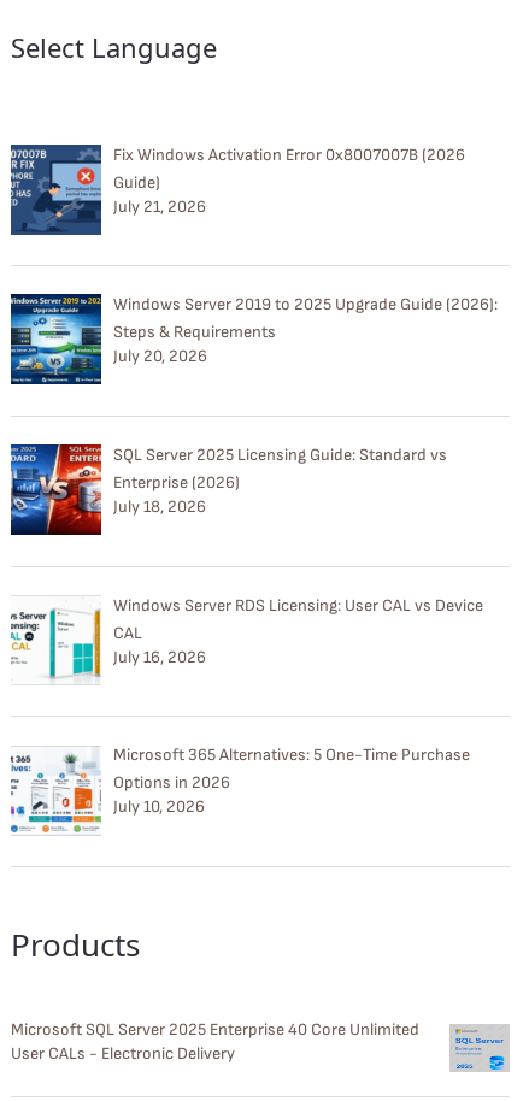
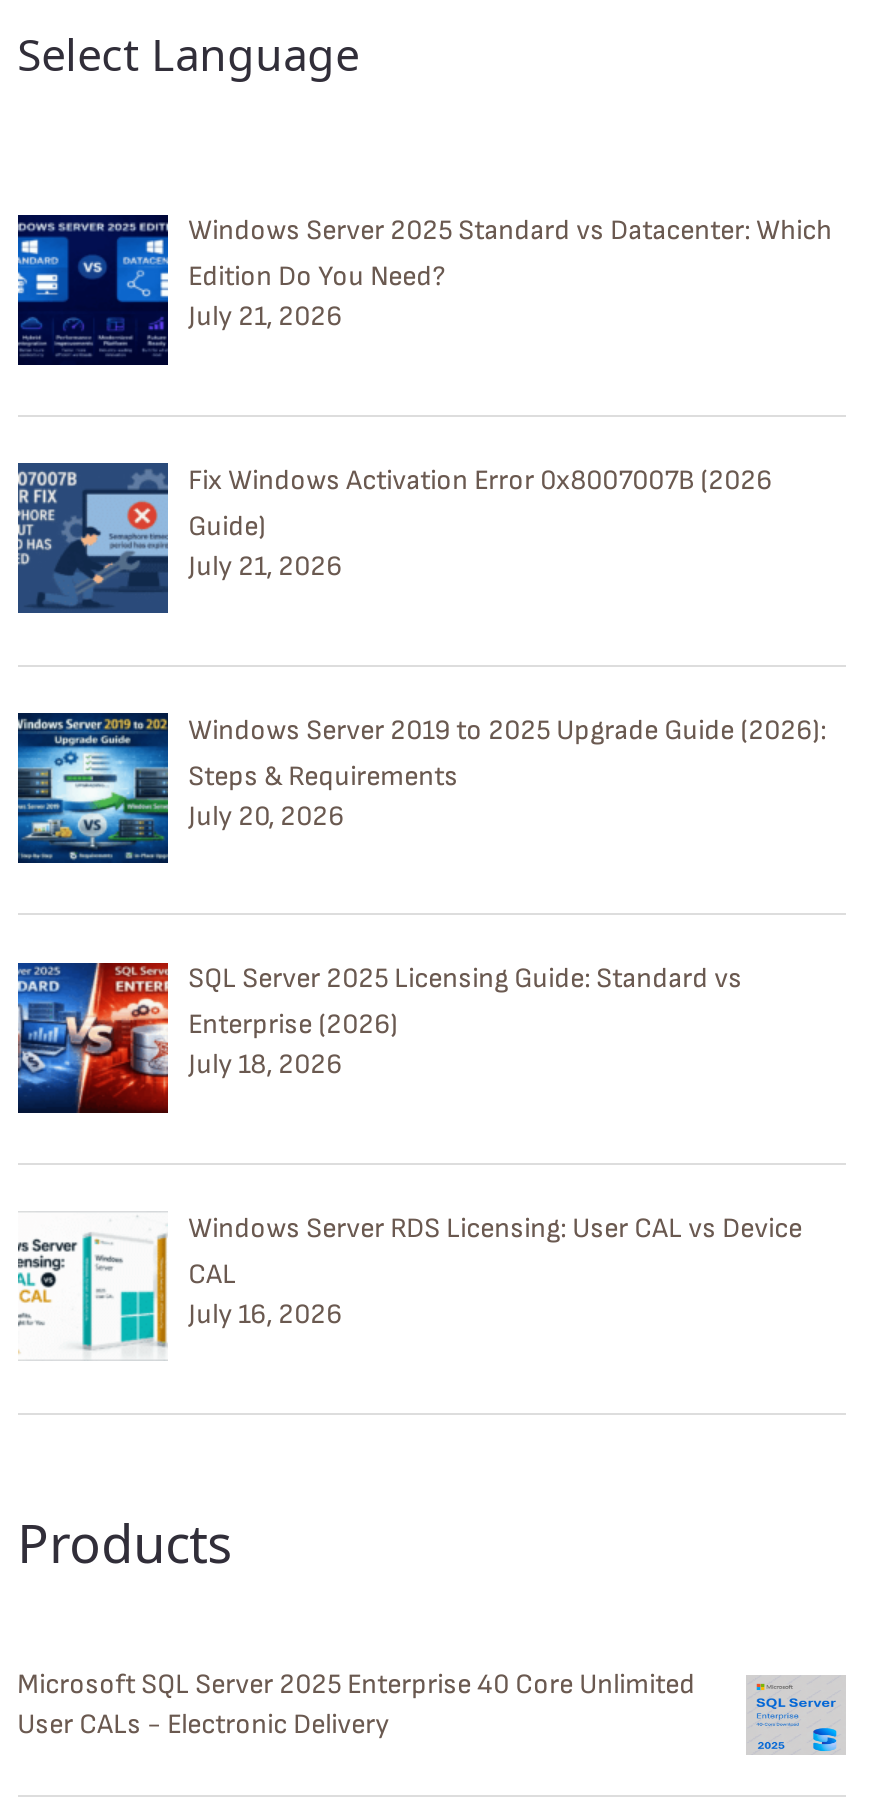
+ [image]
+ Windows Server 2025 Standard vs Datacenter: Which
+ Edition Do You Need?
+ July 21, 2026

moved down: [image] | Fix Windows Activation Error 0x8007007B (2026 | Guide) | ... | CAL | July 16, 2026

- [image]
- Microsoft 365 Alternatives: 5 One-Time Purchase
- Options in 2026
- July 10, 2026
